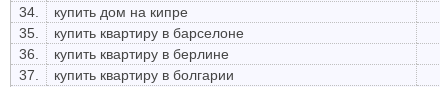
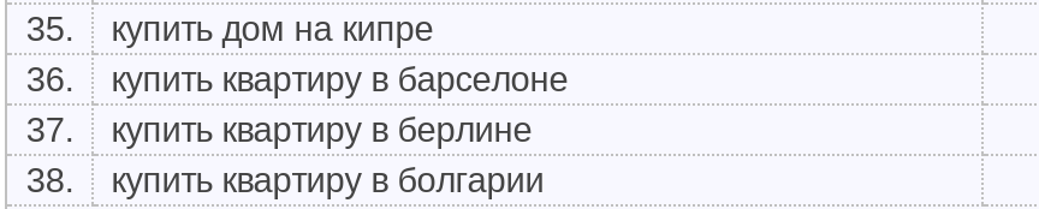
- 34. купить дом на кипре
+ 35. купить дом на кипре

- 35. купить квартиру в барселоне
+ 36. купить квартиру в барселоне

- 36. купить квартиру в берлине
+ 37. купить квартиру в берлине

- 37. купить квартиру в болгарии
+ 38. купить квартиру в болгарии
